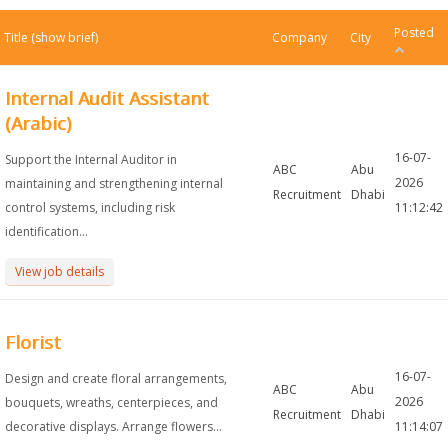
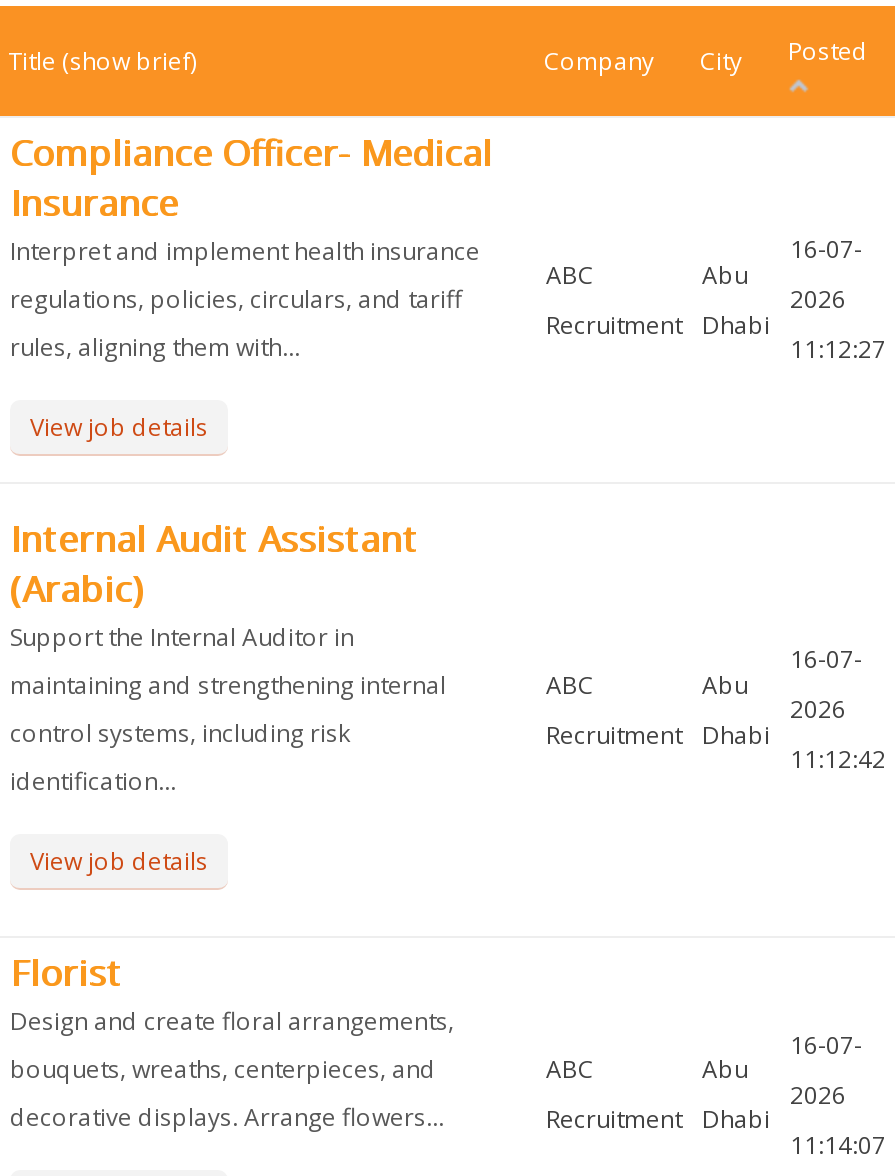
+ Compliance Officer- Medical
+ Insurance
+ Interpret and implement health insurance
+ regulations, policies, circulars, and tariff
+ rules, aligning them with...
+ View job details

+ ABC
+ Recruitment

+ Abu
+ Dhabi

+ 16-07-
+ 2026
+ 11:12:27

moved down: Internal Audit Assistant | (Arabic)

moved down: ABC | Recruitment | Abu | Dhabi | 16-07- | 2026 | 11:12:42
